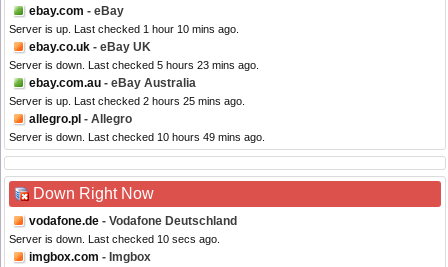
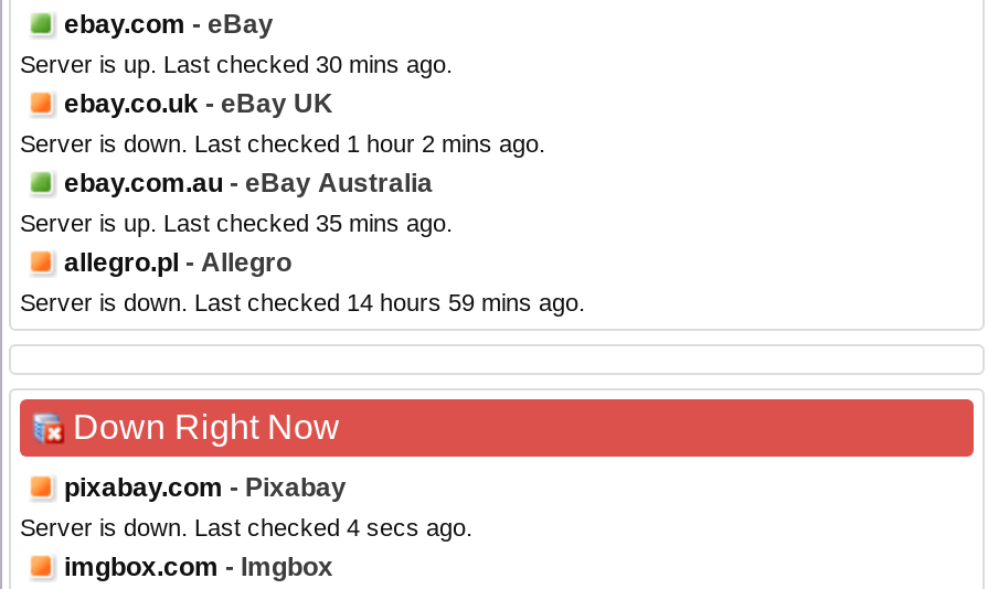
- Server is up. Last checked 1 hour 10 mins ago.
+ Server is up. Last checked 30 mins ago.

- Server is down. Last checked 5 hours 23 mins ago.
+ Server is down. Last checked 1 hour 2 mins ago.

- Server is up. Last checked 2 hours 25 mins ago.
+ Server is up. Last checked 35 mins ago.

- Server is down. Last checked 10 hours 49 mins ago.
+ Server is down. Last checked 14 hours 59 mins ago.

- vodafone.de - Vodafone Deutschland
- Server is down. Last checked 10 secs ago.
+ pixabay.com - Pixabay
+ Server is down. Last checked 4 secs ago.
